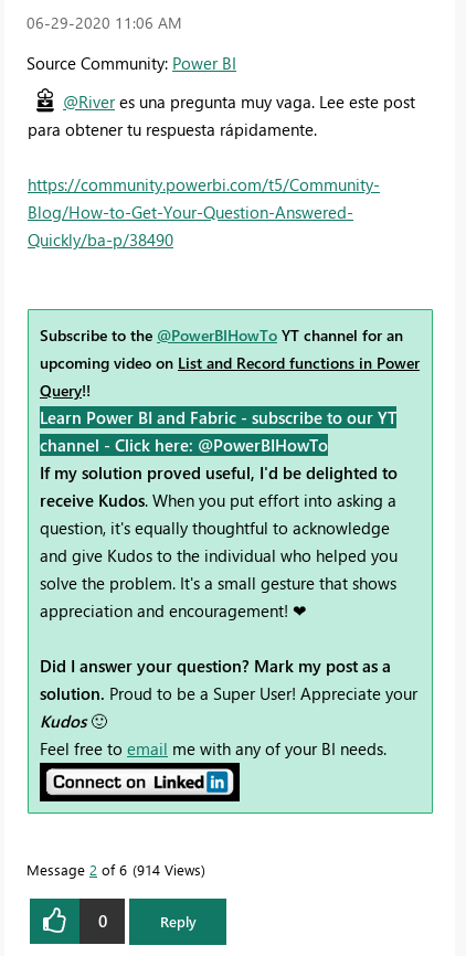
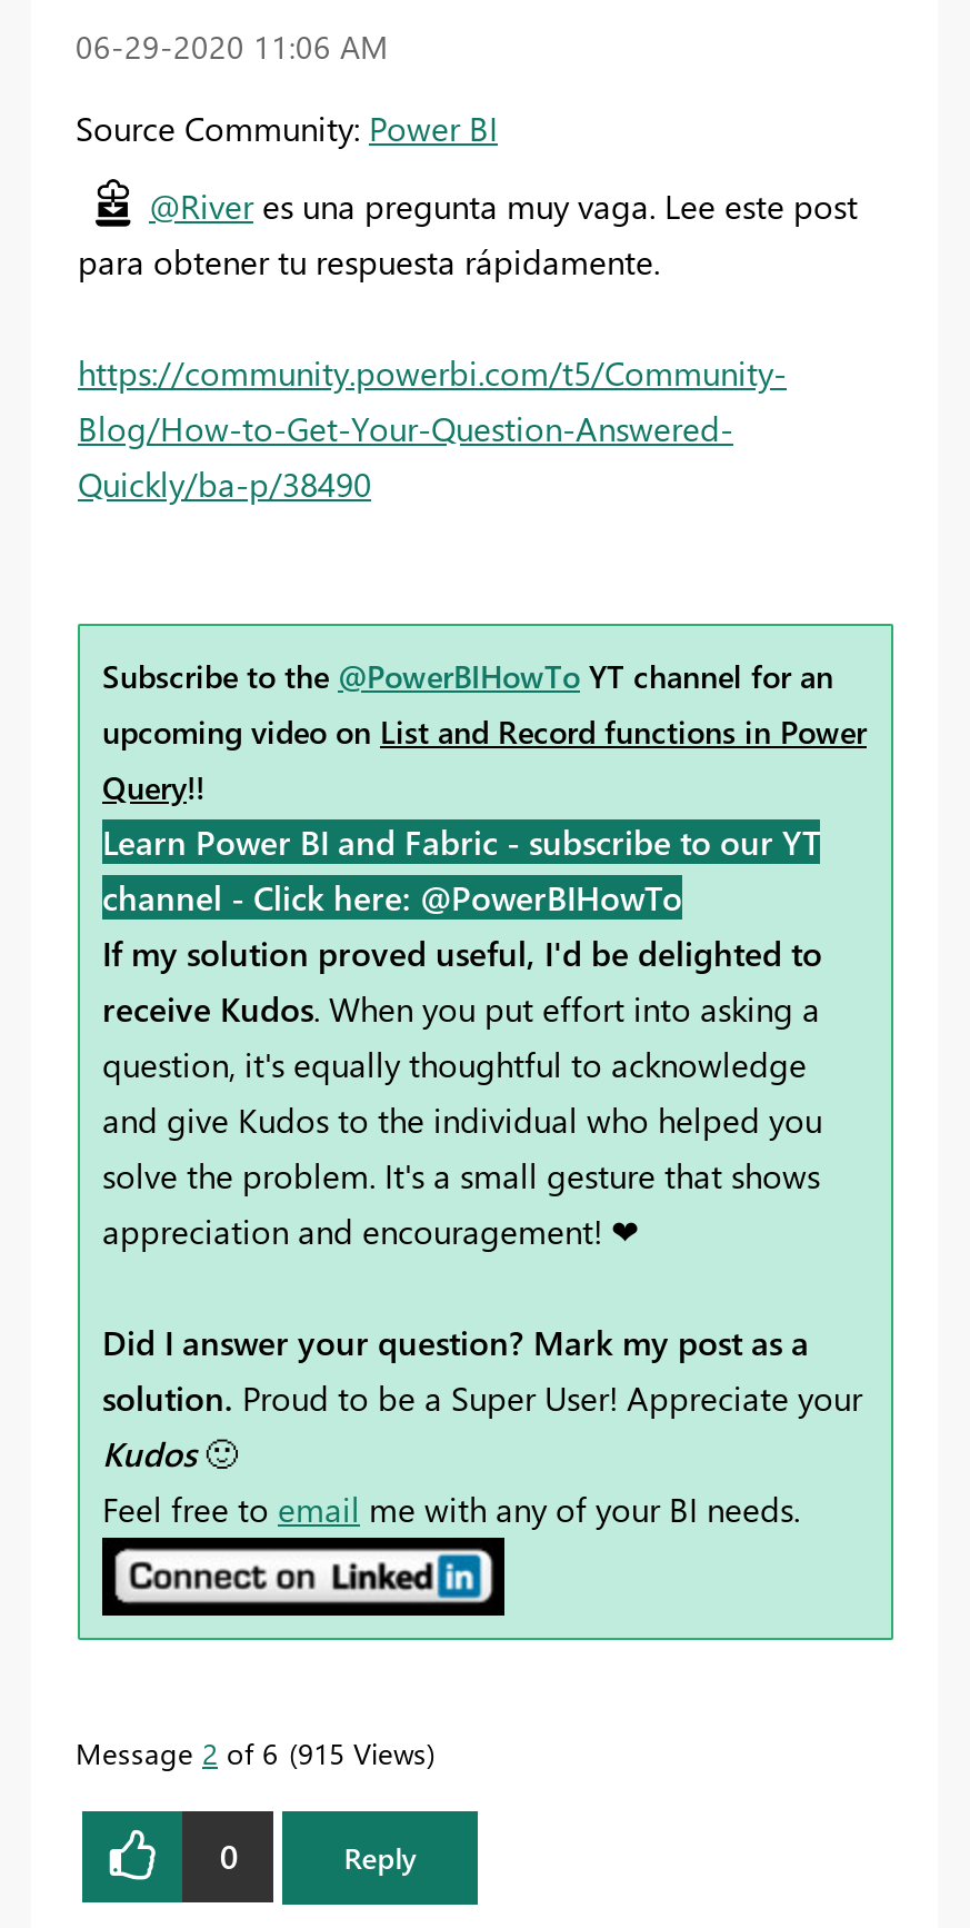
- Message 2 of 6 914 Views
+ Message 2 of 6 915 Views
